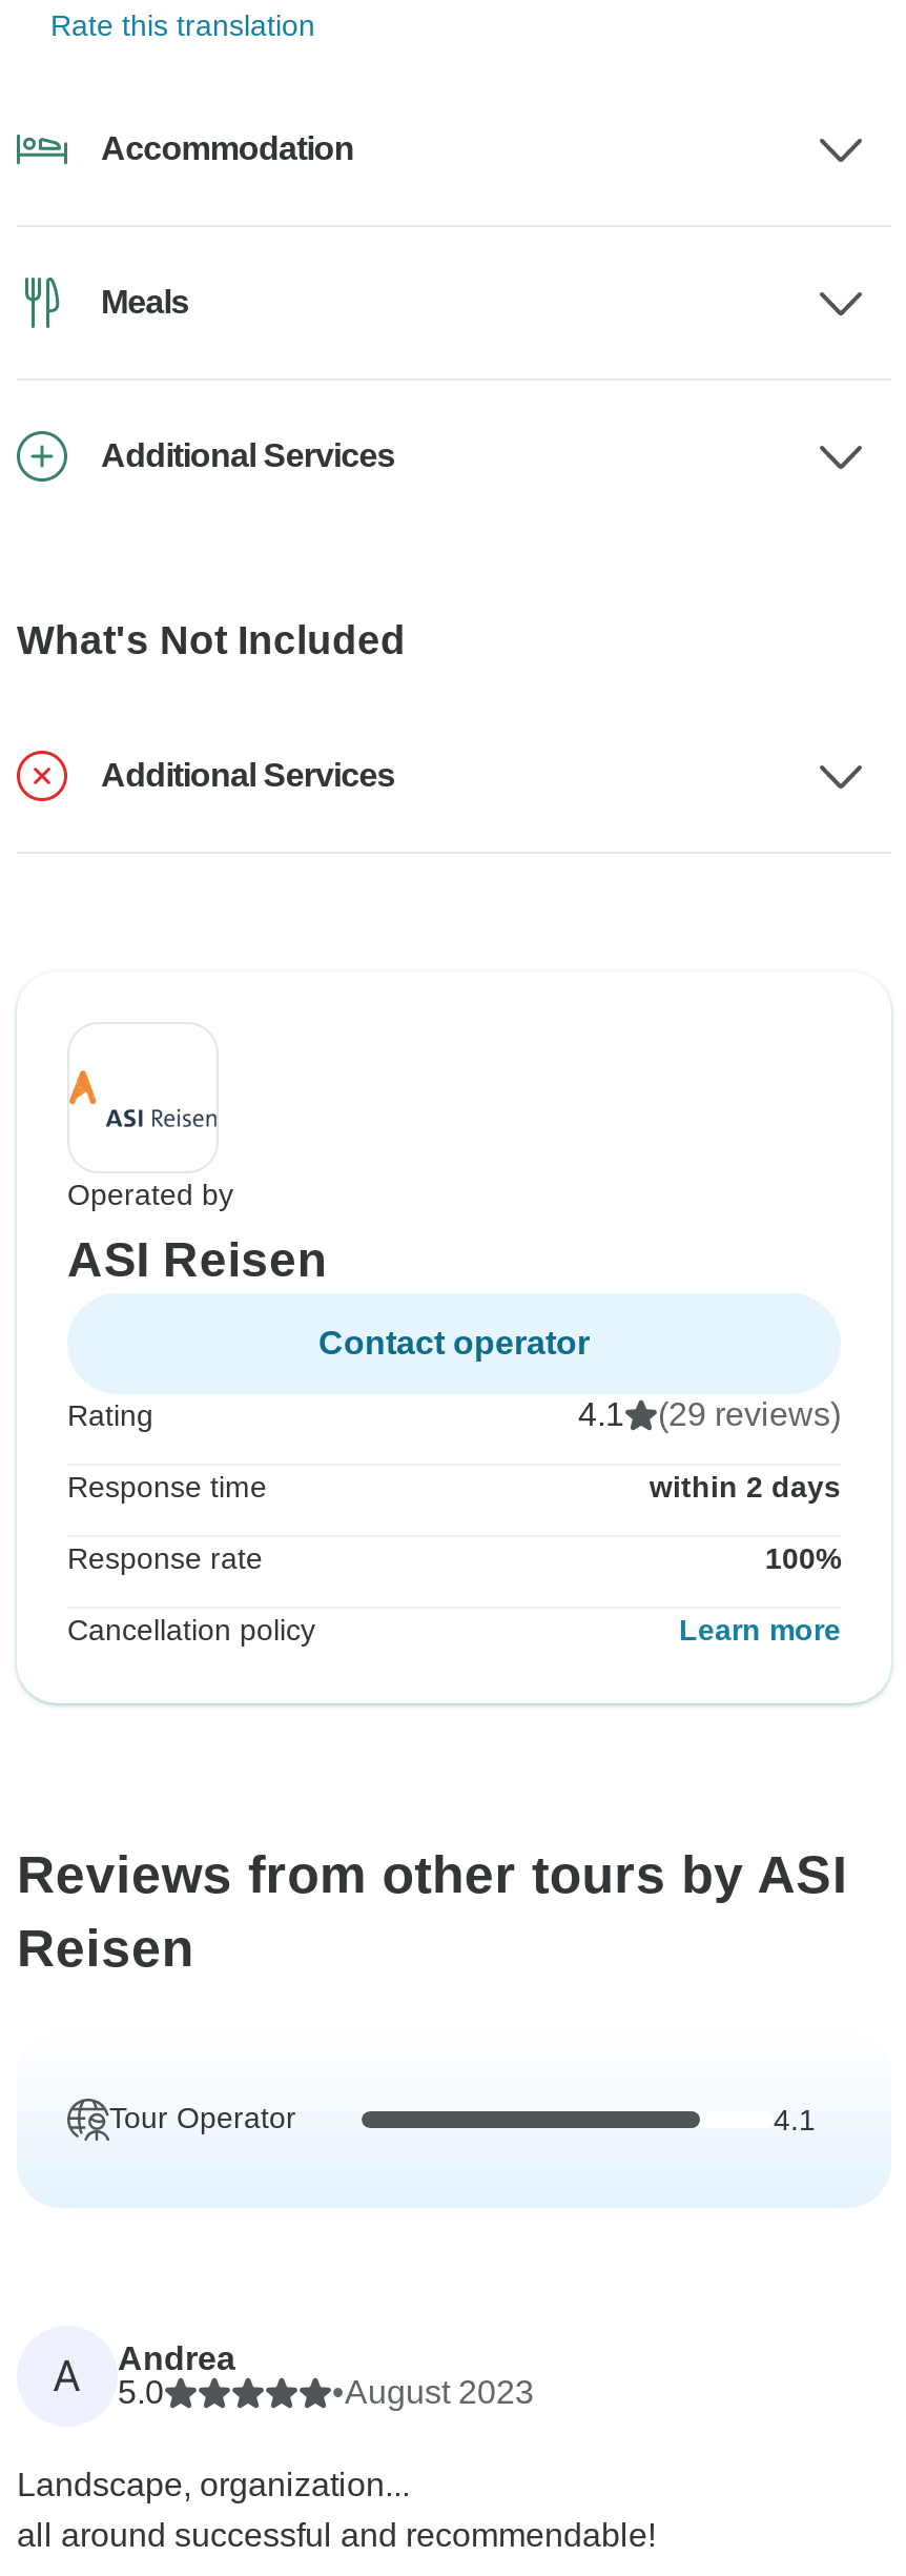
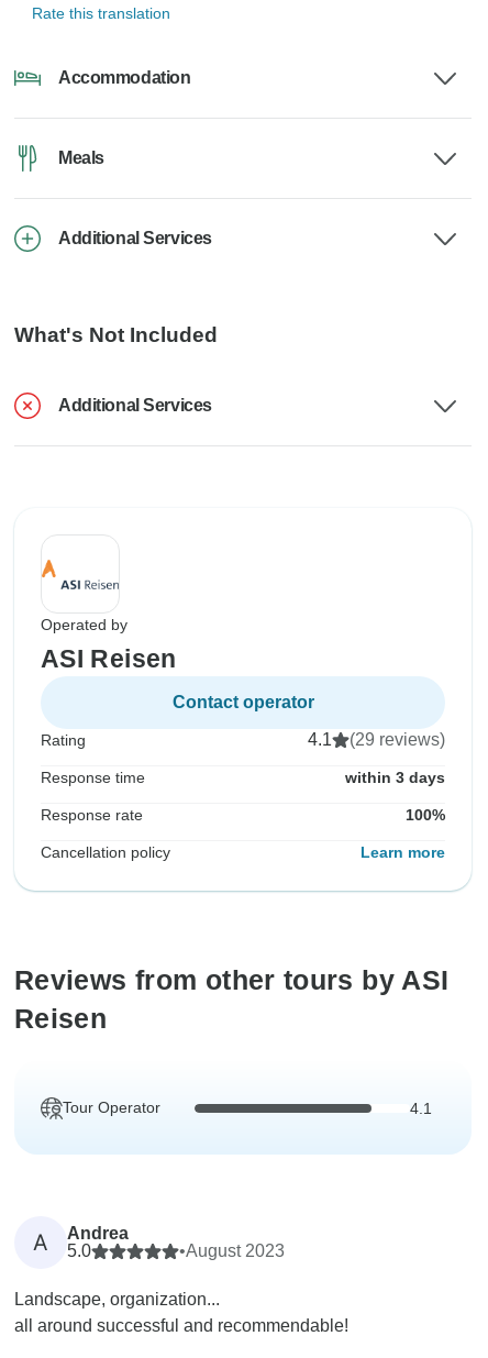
- within 2 days
+ within 3 days
